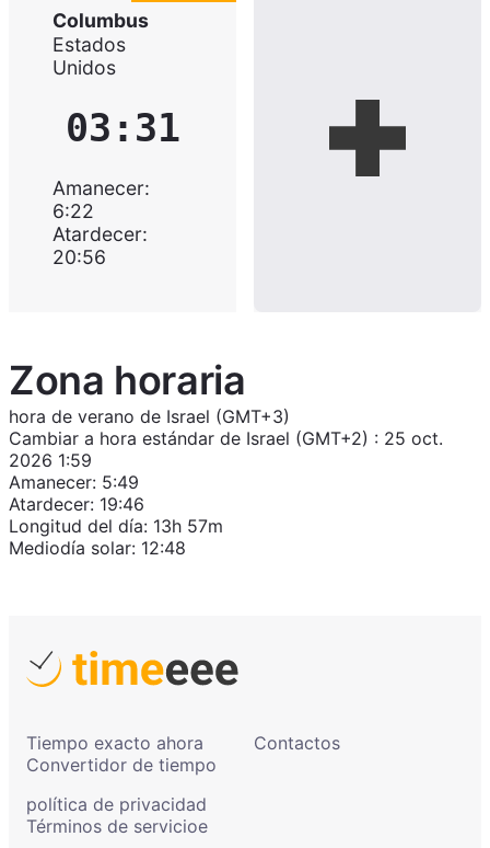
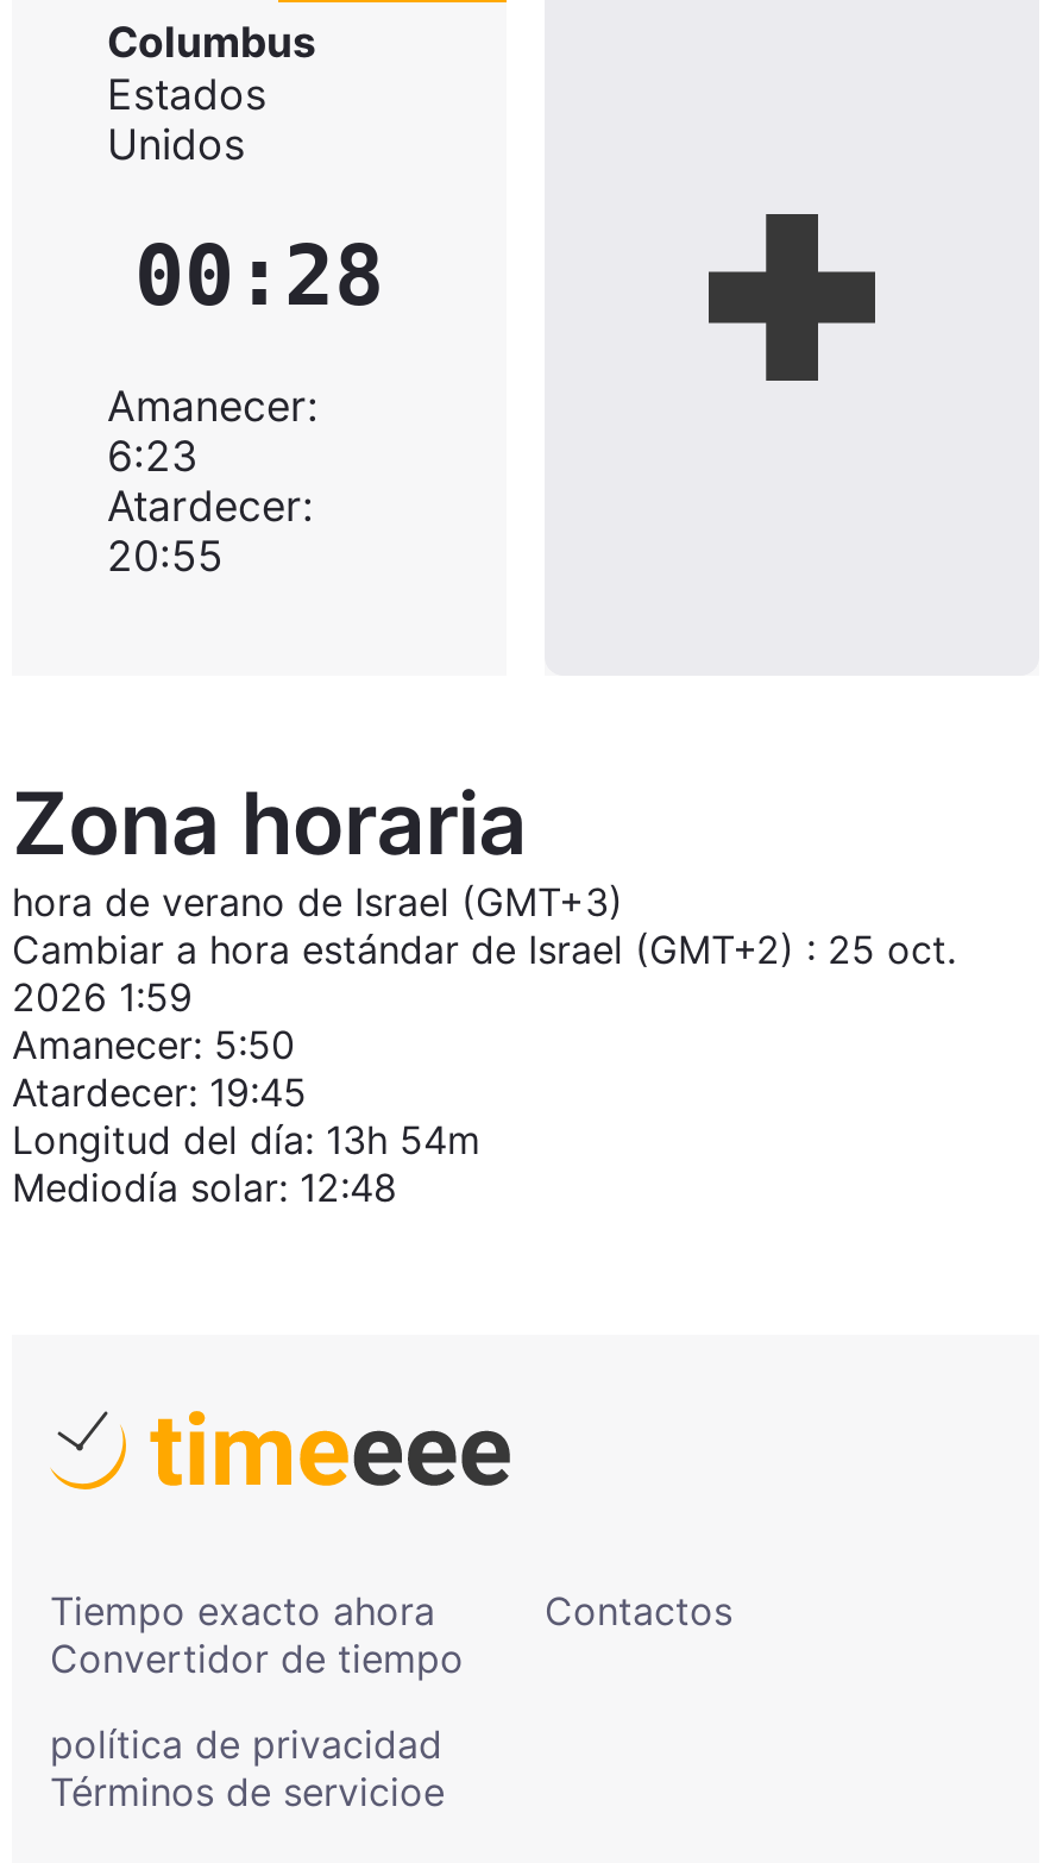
- 03:31
+ 00:28

- 6:22
+ 6:23

- 20:56
+ 20:55

- Amanecer: 5:49
+ Amanecer: 5:50

- Atardecer: 19:46
+ Atardecer: 19:45

- Longitud del día: 13h 57m
+ Longitud del día: 13h 54m
